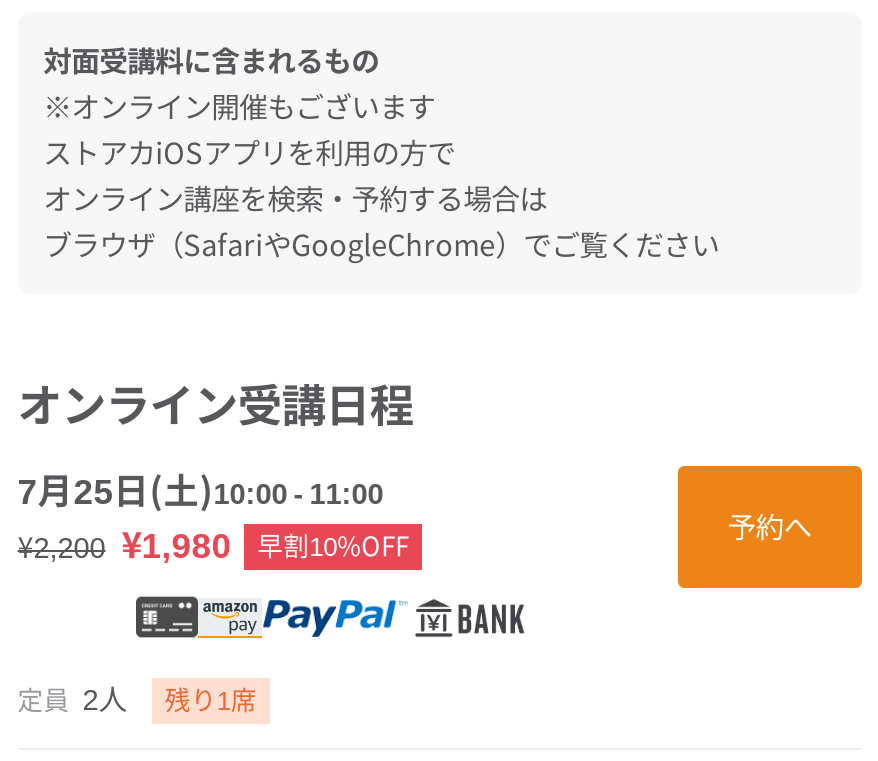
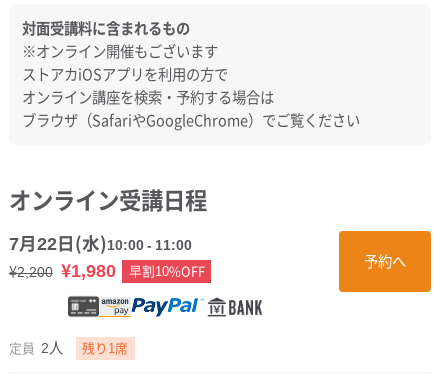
- 7月25日(土)10:00 - 11:00
+ 7月22日(水)10:00 - 11:00
